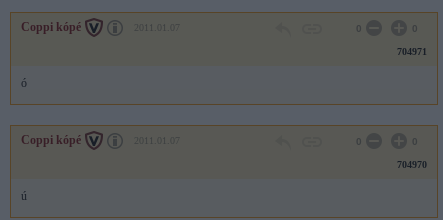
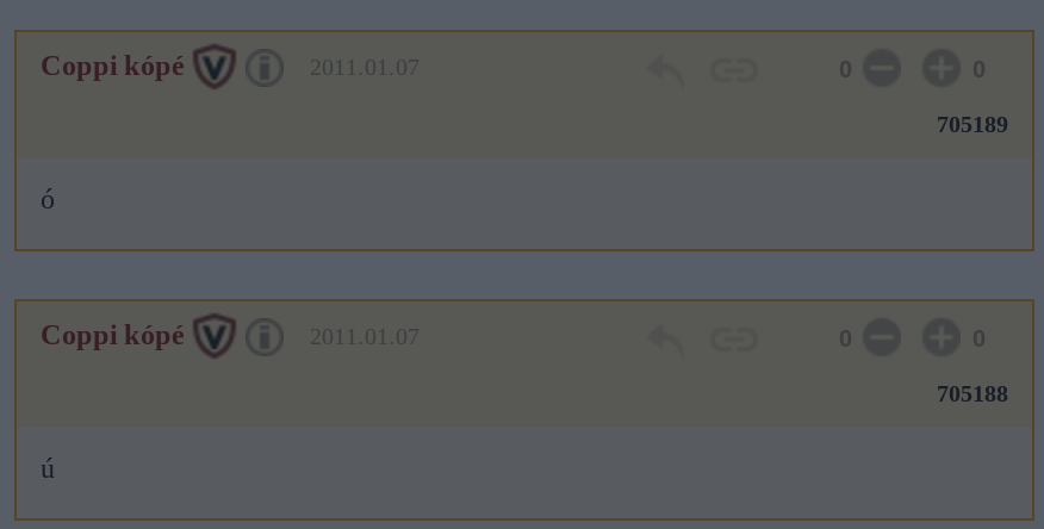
- 704971
+ 705189

- 704970
+ 705188
